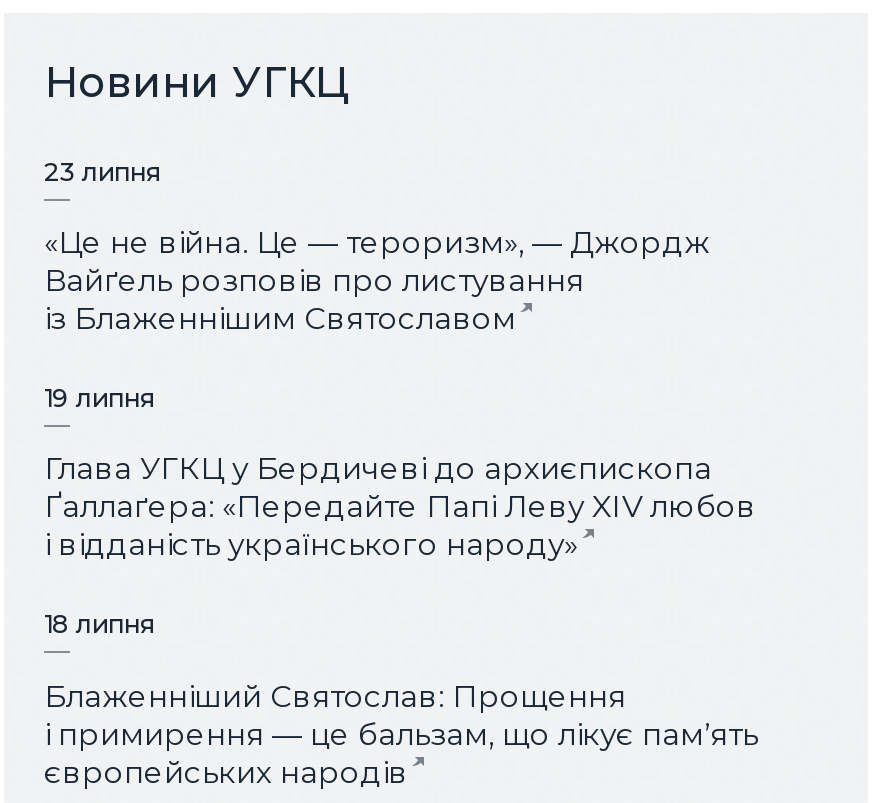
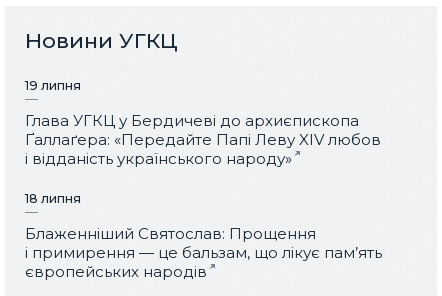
- 23 липня
- «Це не війна. Це — тероризм», — Джордж
- Вайґель розповів про листування
- із Блаженнішим Святославом
